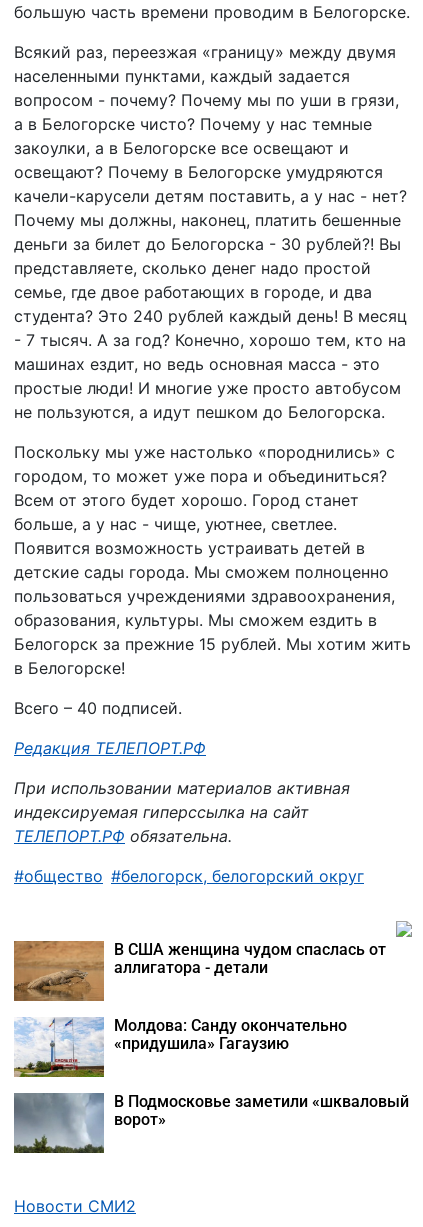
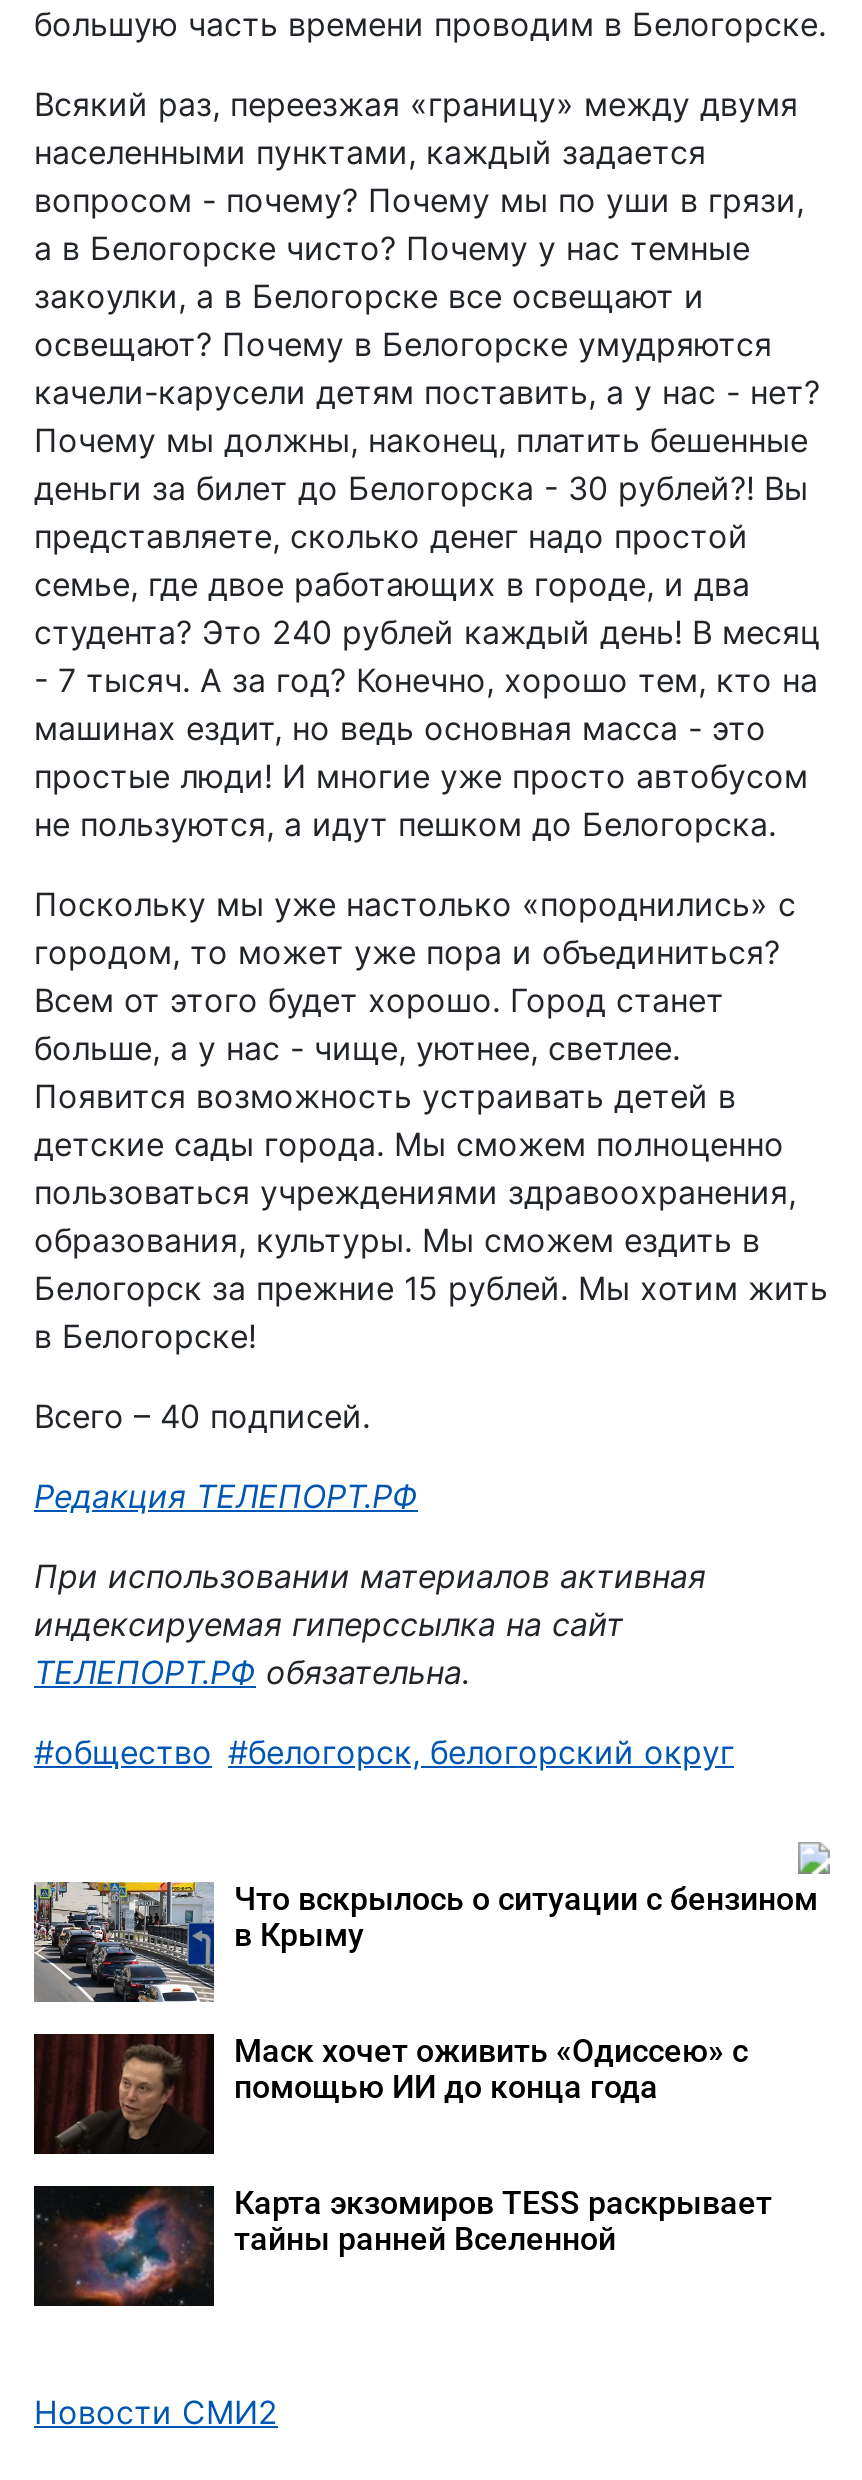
- [image]
- В США женщина чудом спаслась от
- аллигатора - детали
+ [image]
+ Что вскрылось о ситуации с бензином
+ в Крыму

- [image]
- Молдова: Санду окончательно
- «придушила» Гагаузию
+ [image]
+ Маск хочет оживить «Одиссею» с
+ помощью ИИ до конца года

- [image]
- В Подмосковье заметили «шкваловый
- ворот»
+ [image]
+ Карта экзомиров TESS раскрывает
+ тайны ранней Вселенной
